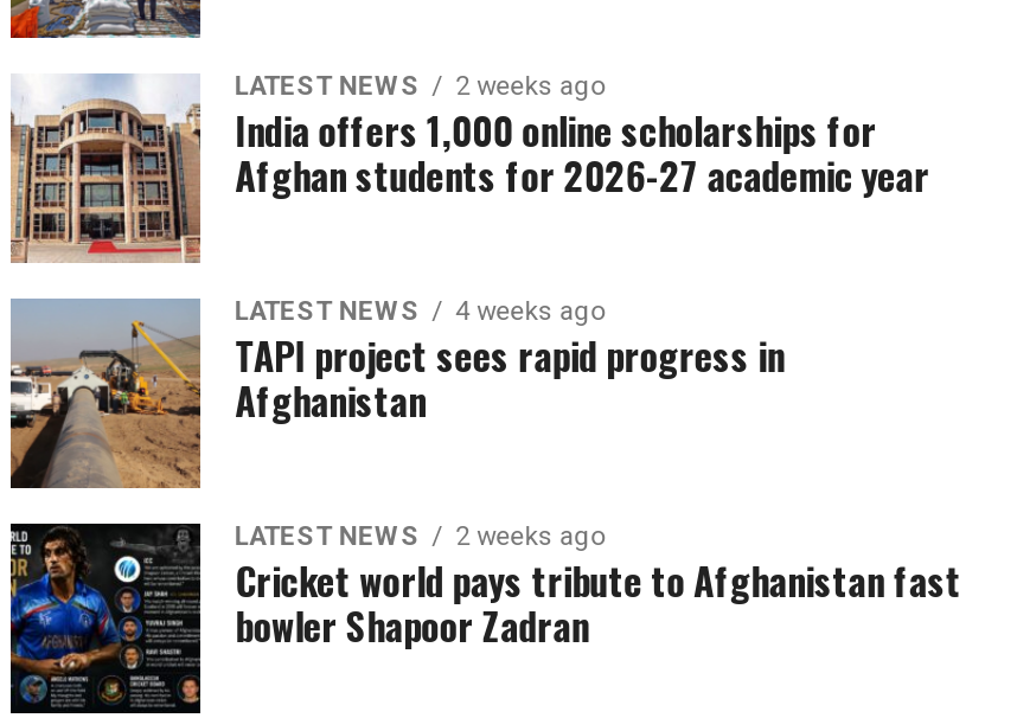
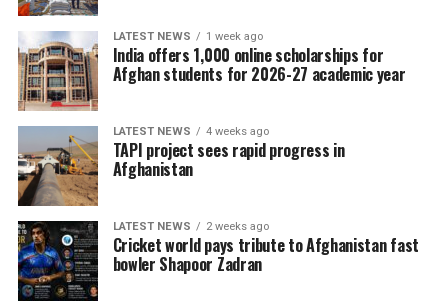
- LATEST NEWS 2 weeks ago
+ LATEST NEWS 1 week ago
